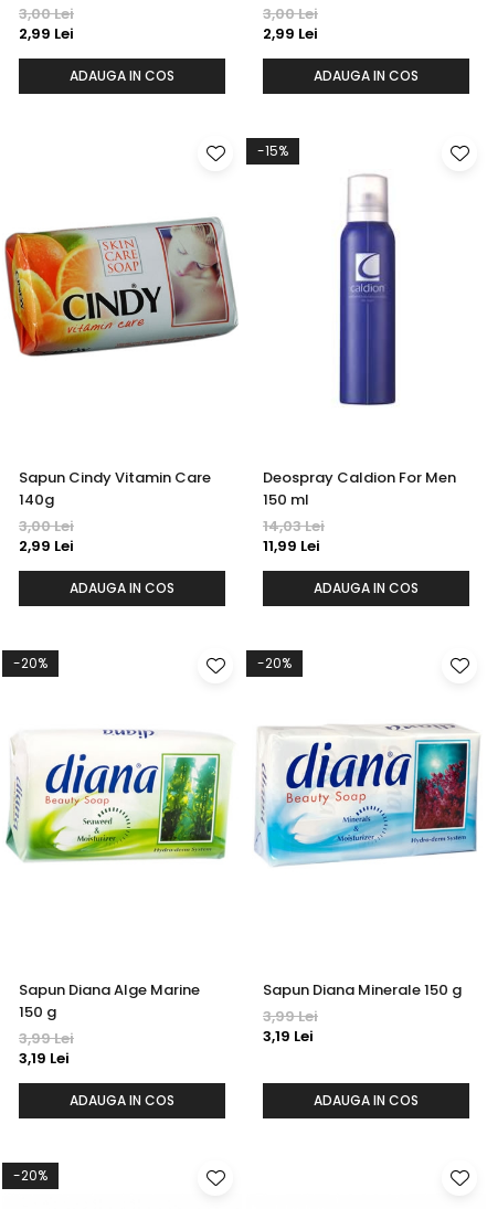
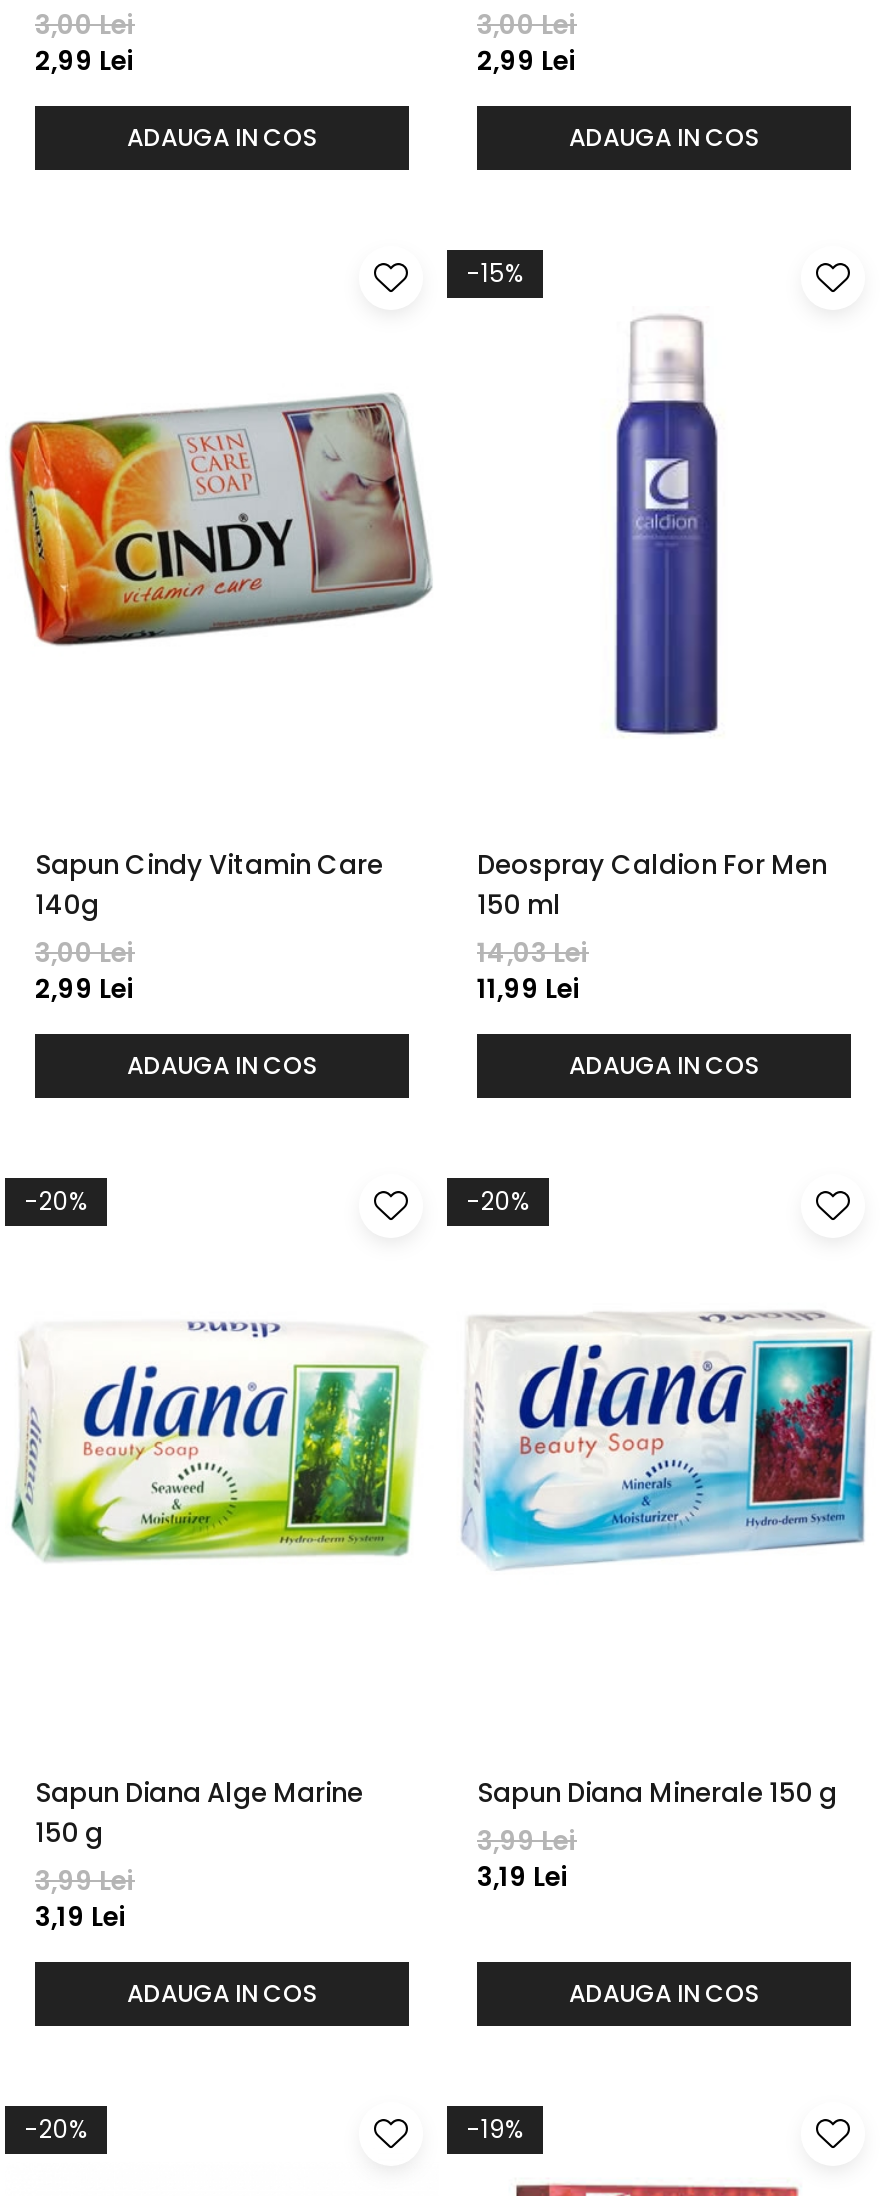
+ -19%
